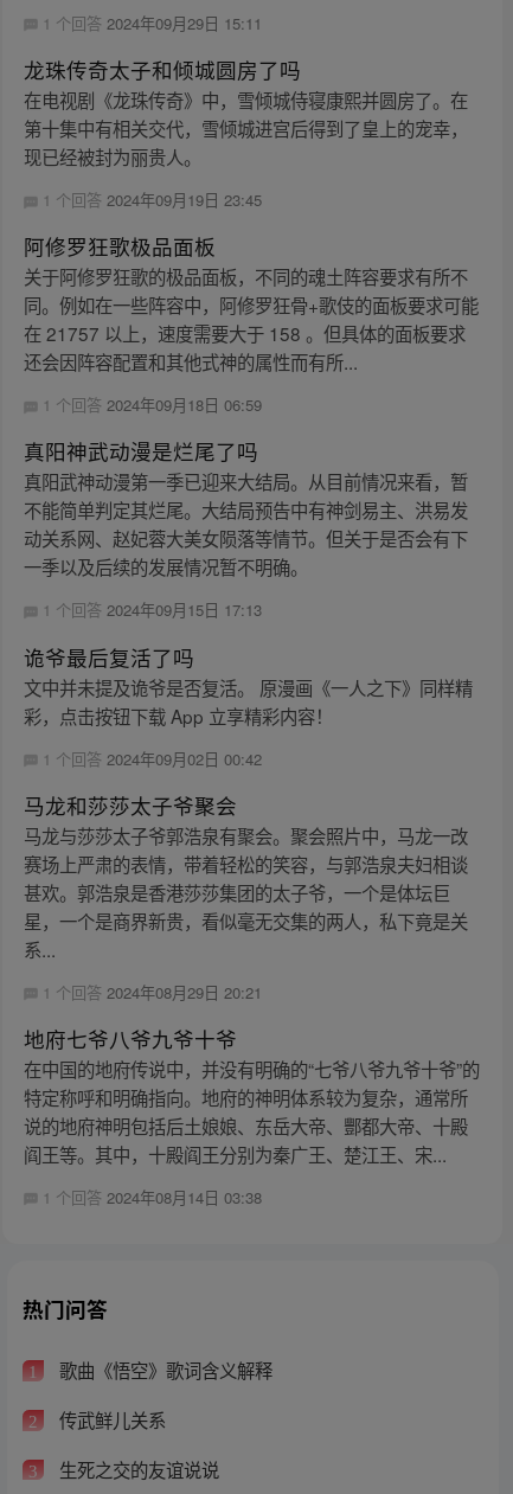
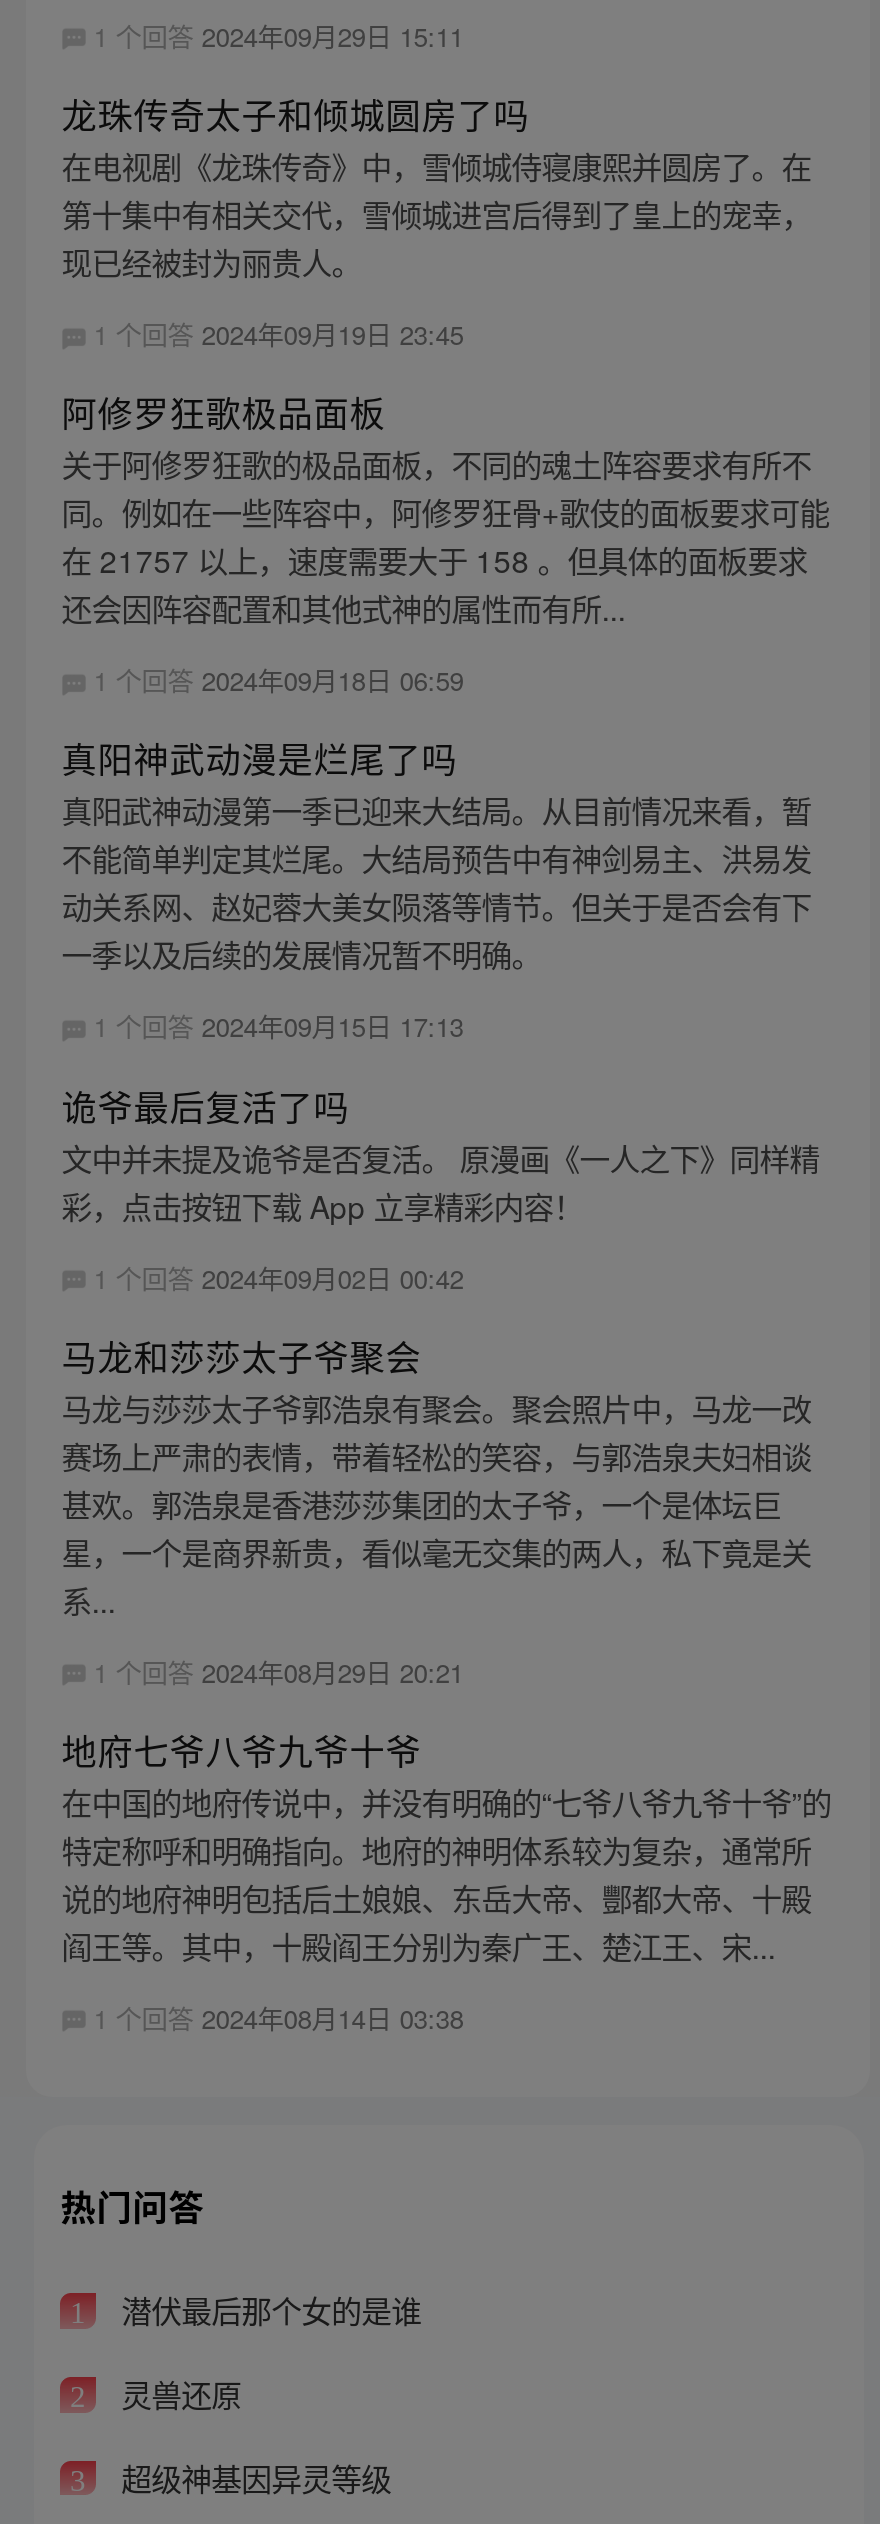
- 歌曲《悟空》歌词含义解释
+ 潜伏最后那个女的是谁

- 传武鲜儿关系
+ 灵兽还原

- 生死之交的友谊说说
+ 超级神基因异灵等级
